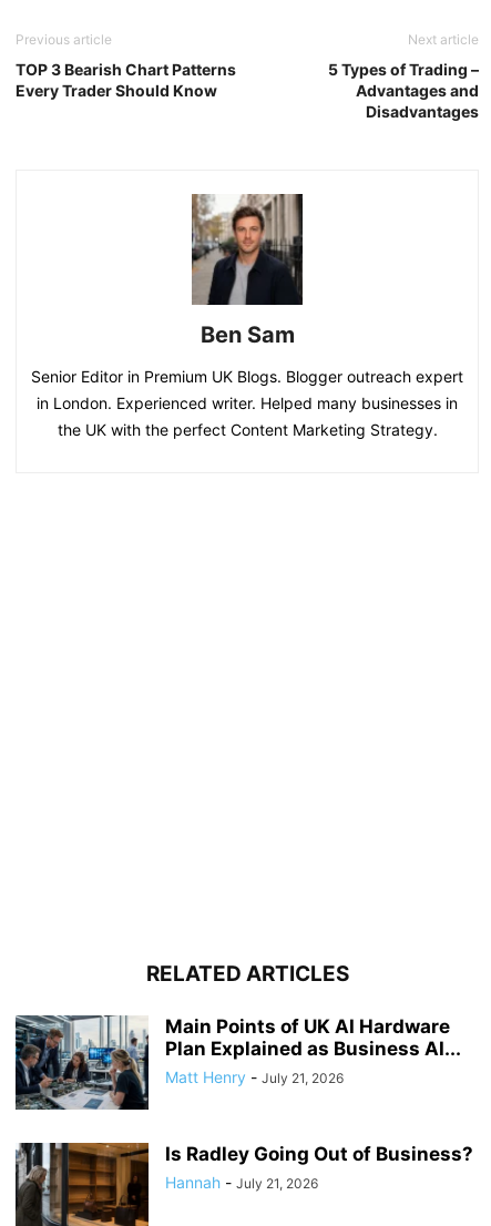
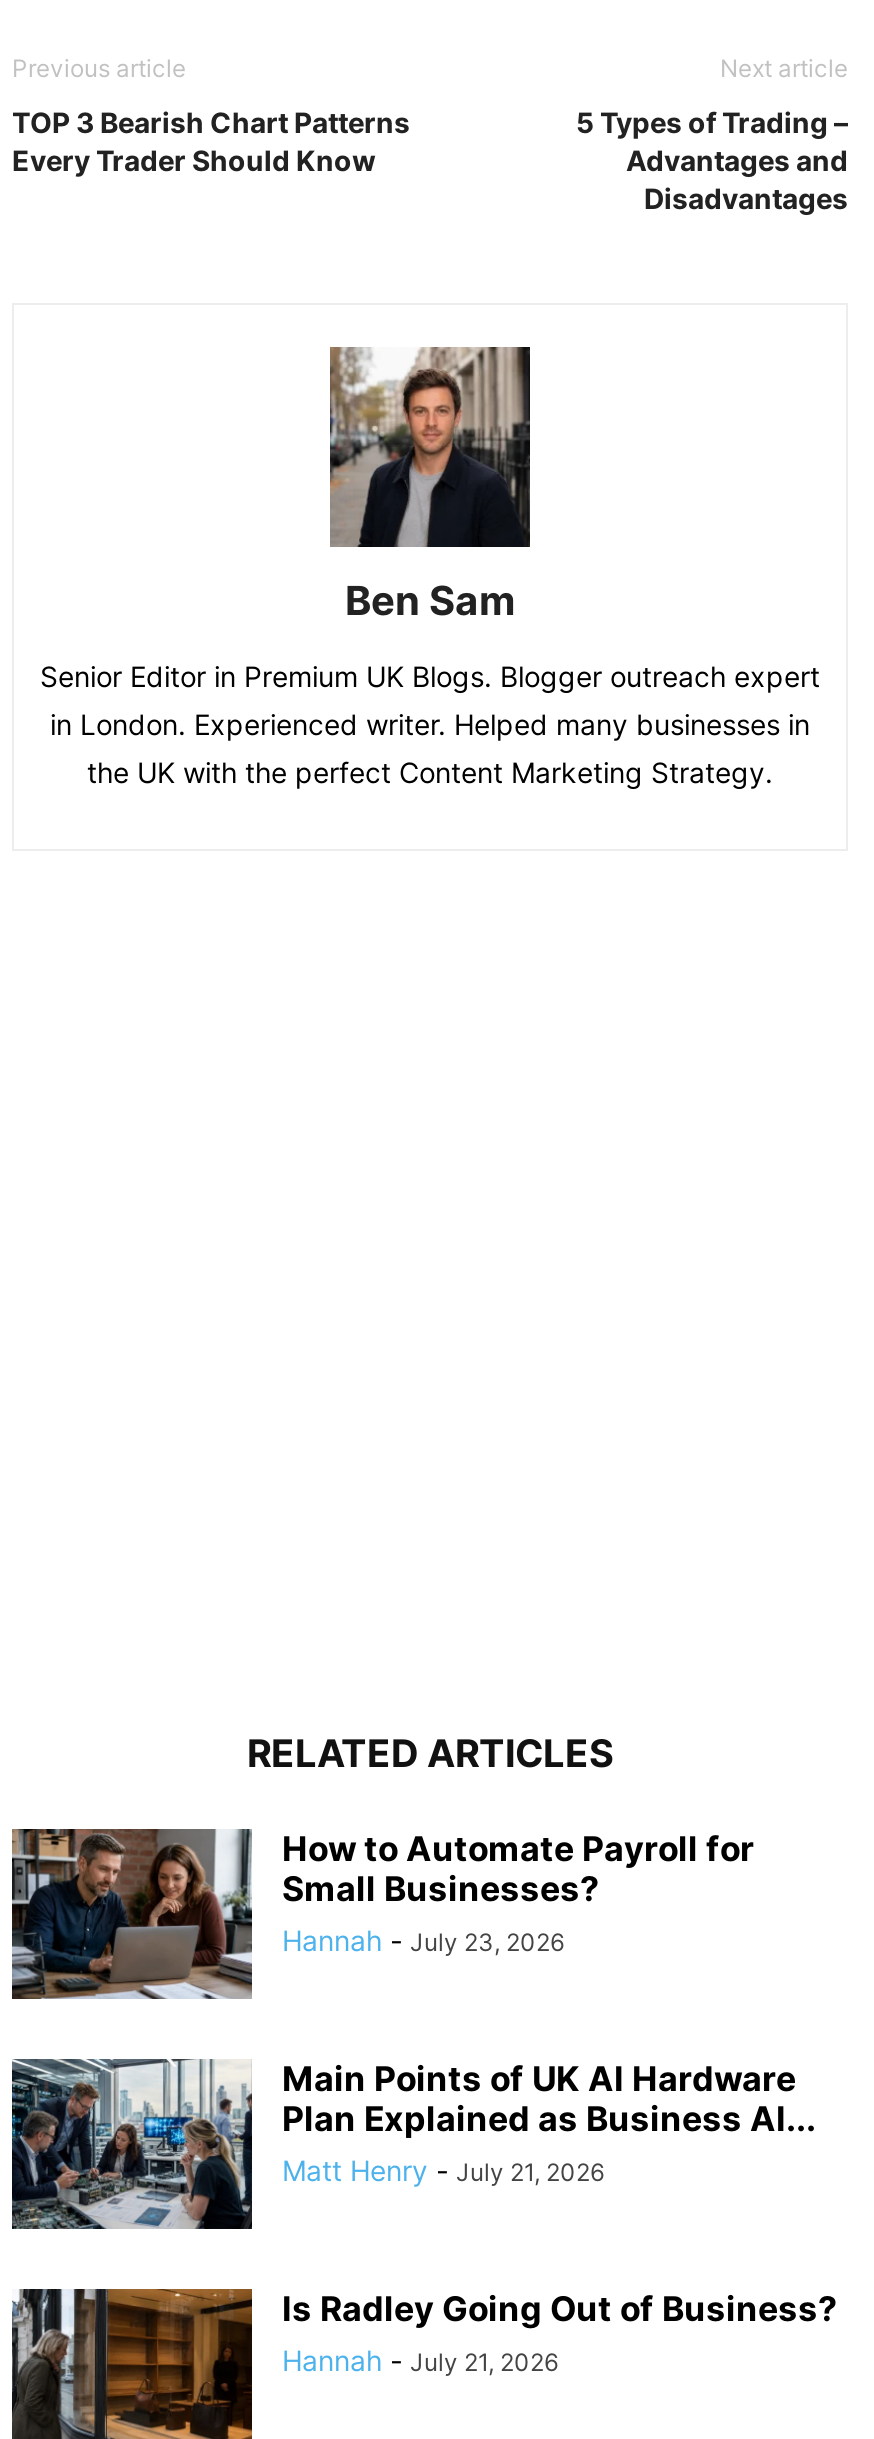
+ [image]
+ How to Automate Payroll for
+ Small Businesses?
+ Hannah - July 23, 2026
